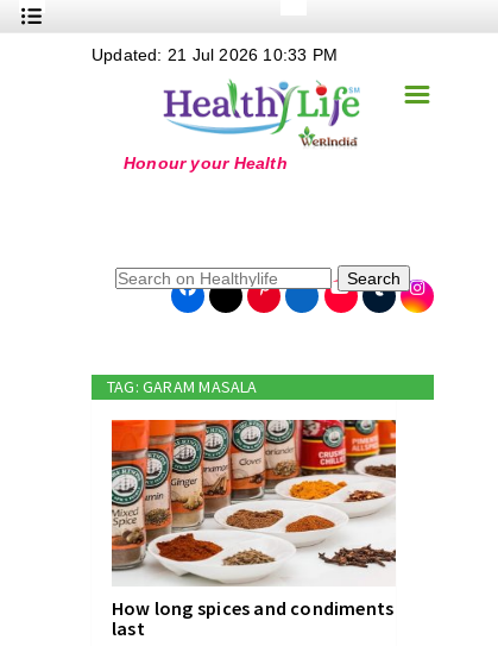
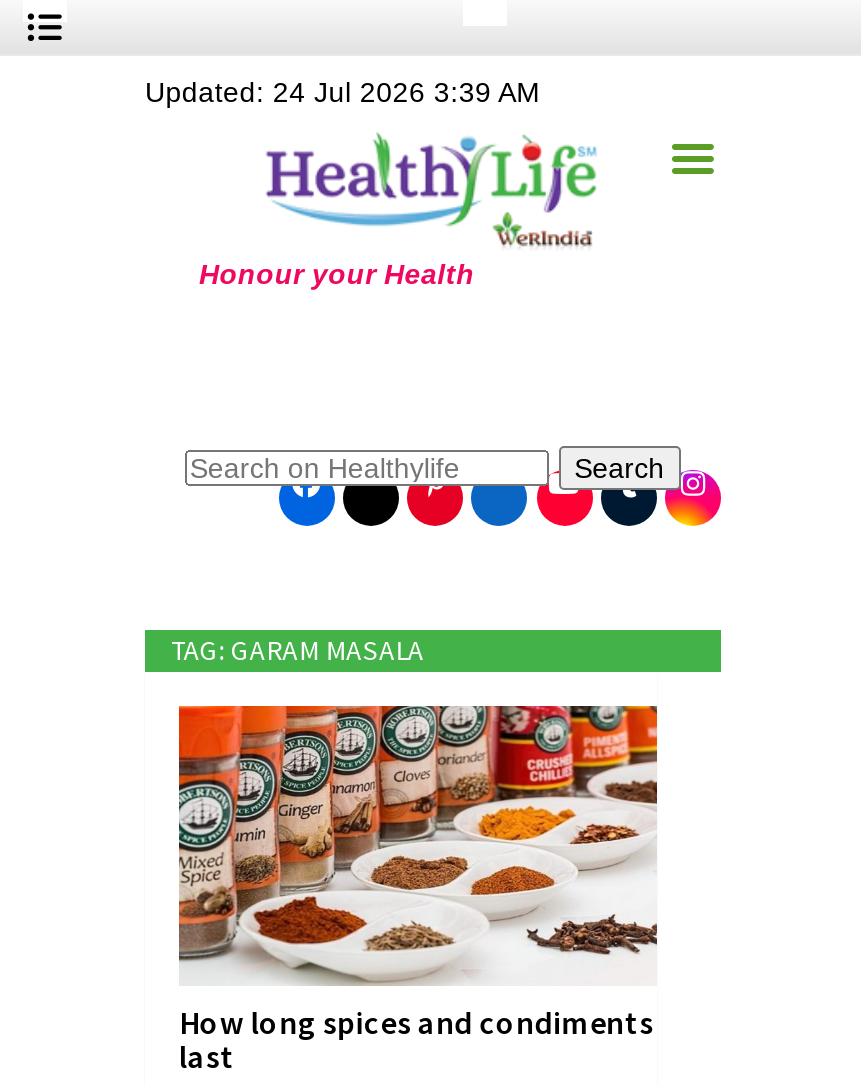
- Updated: 21 Jul 2026 10:33 PM
+ Updated: 24 Jul 2026 3:39 AM
